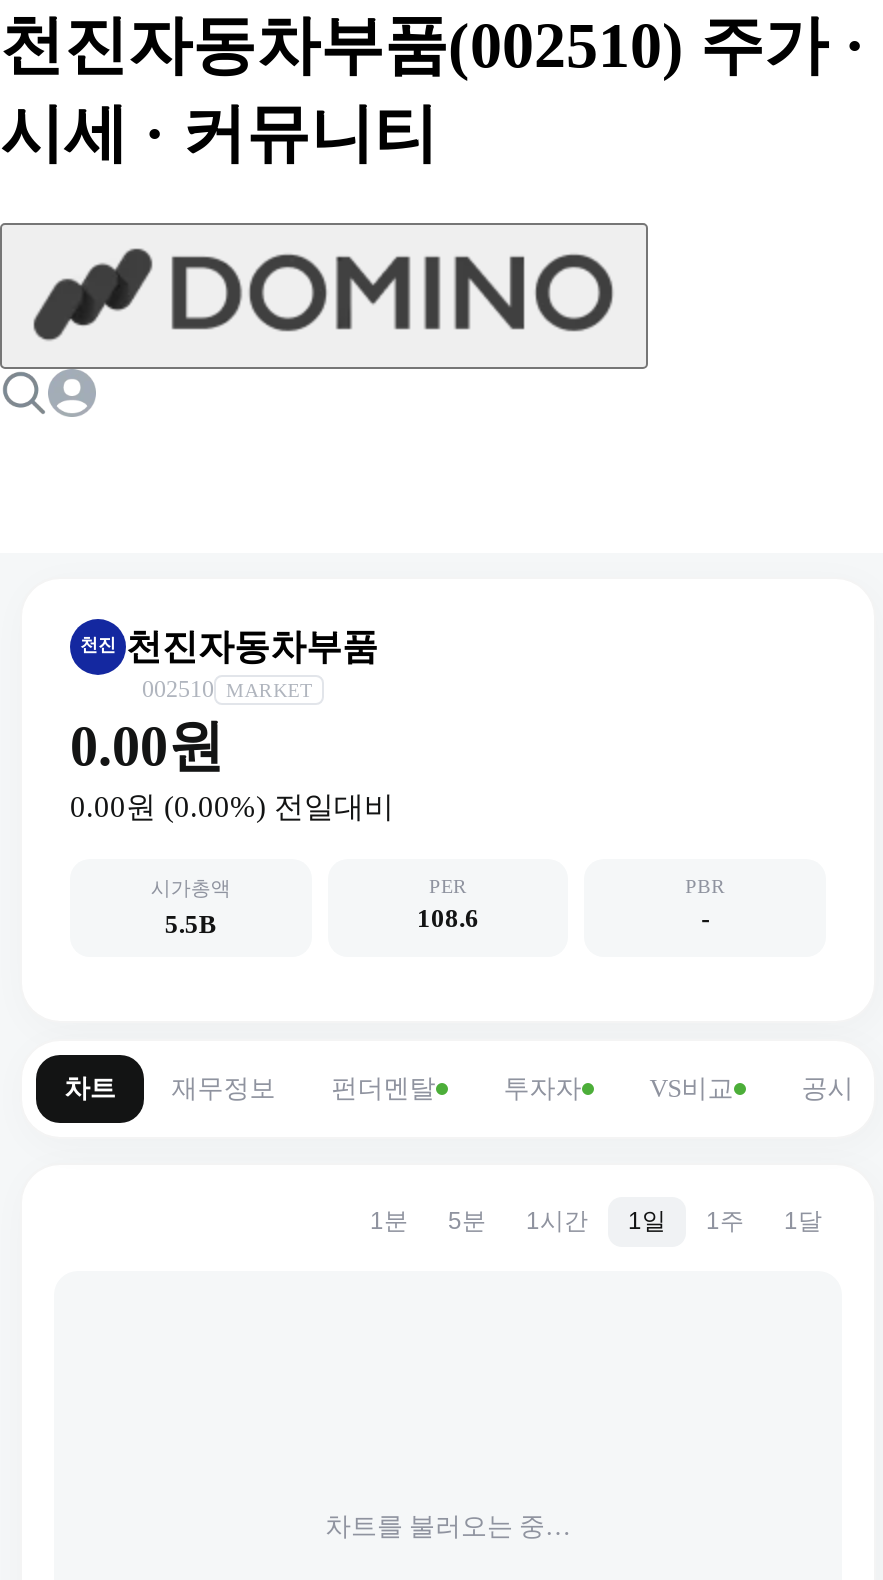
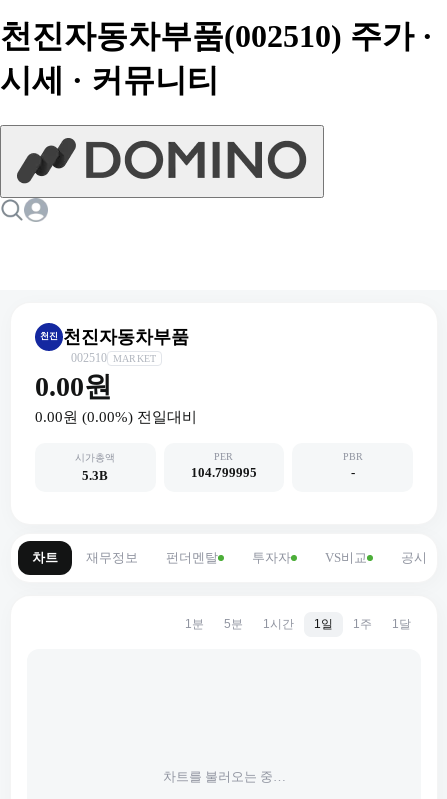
- 5.5B
+ 5.3B

- 108.6
+ 104.799995
